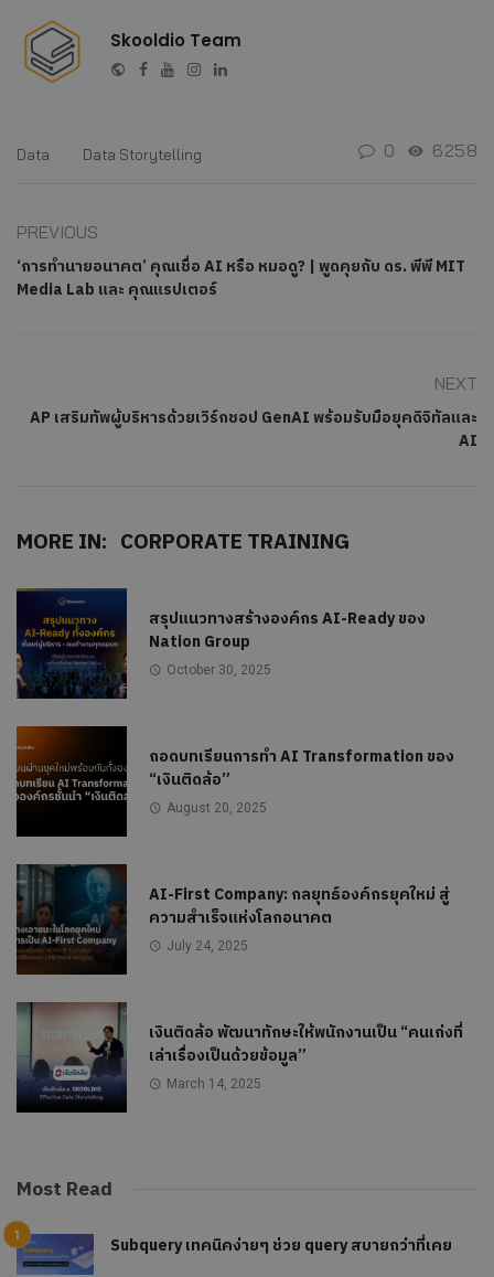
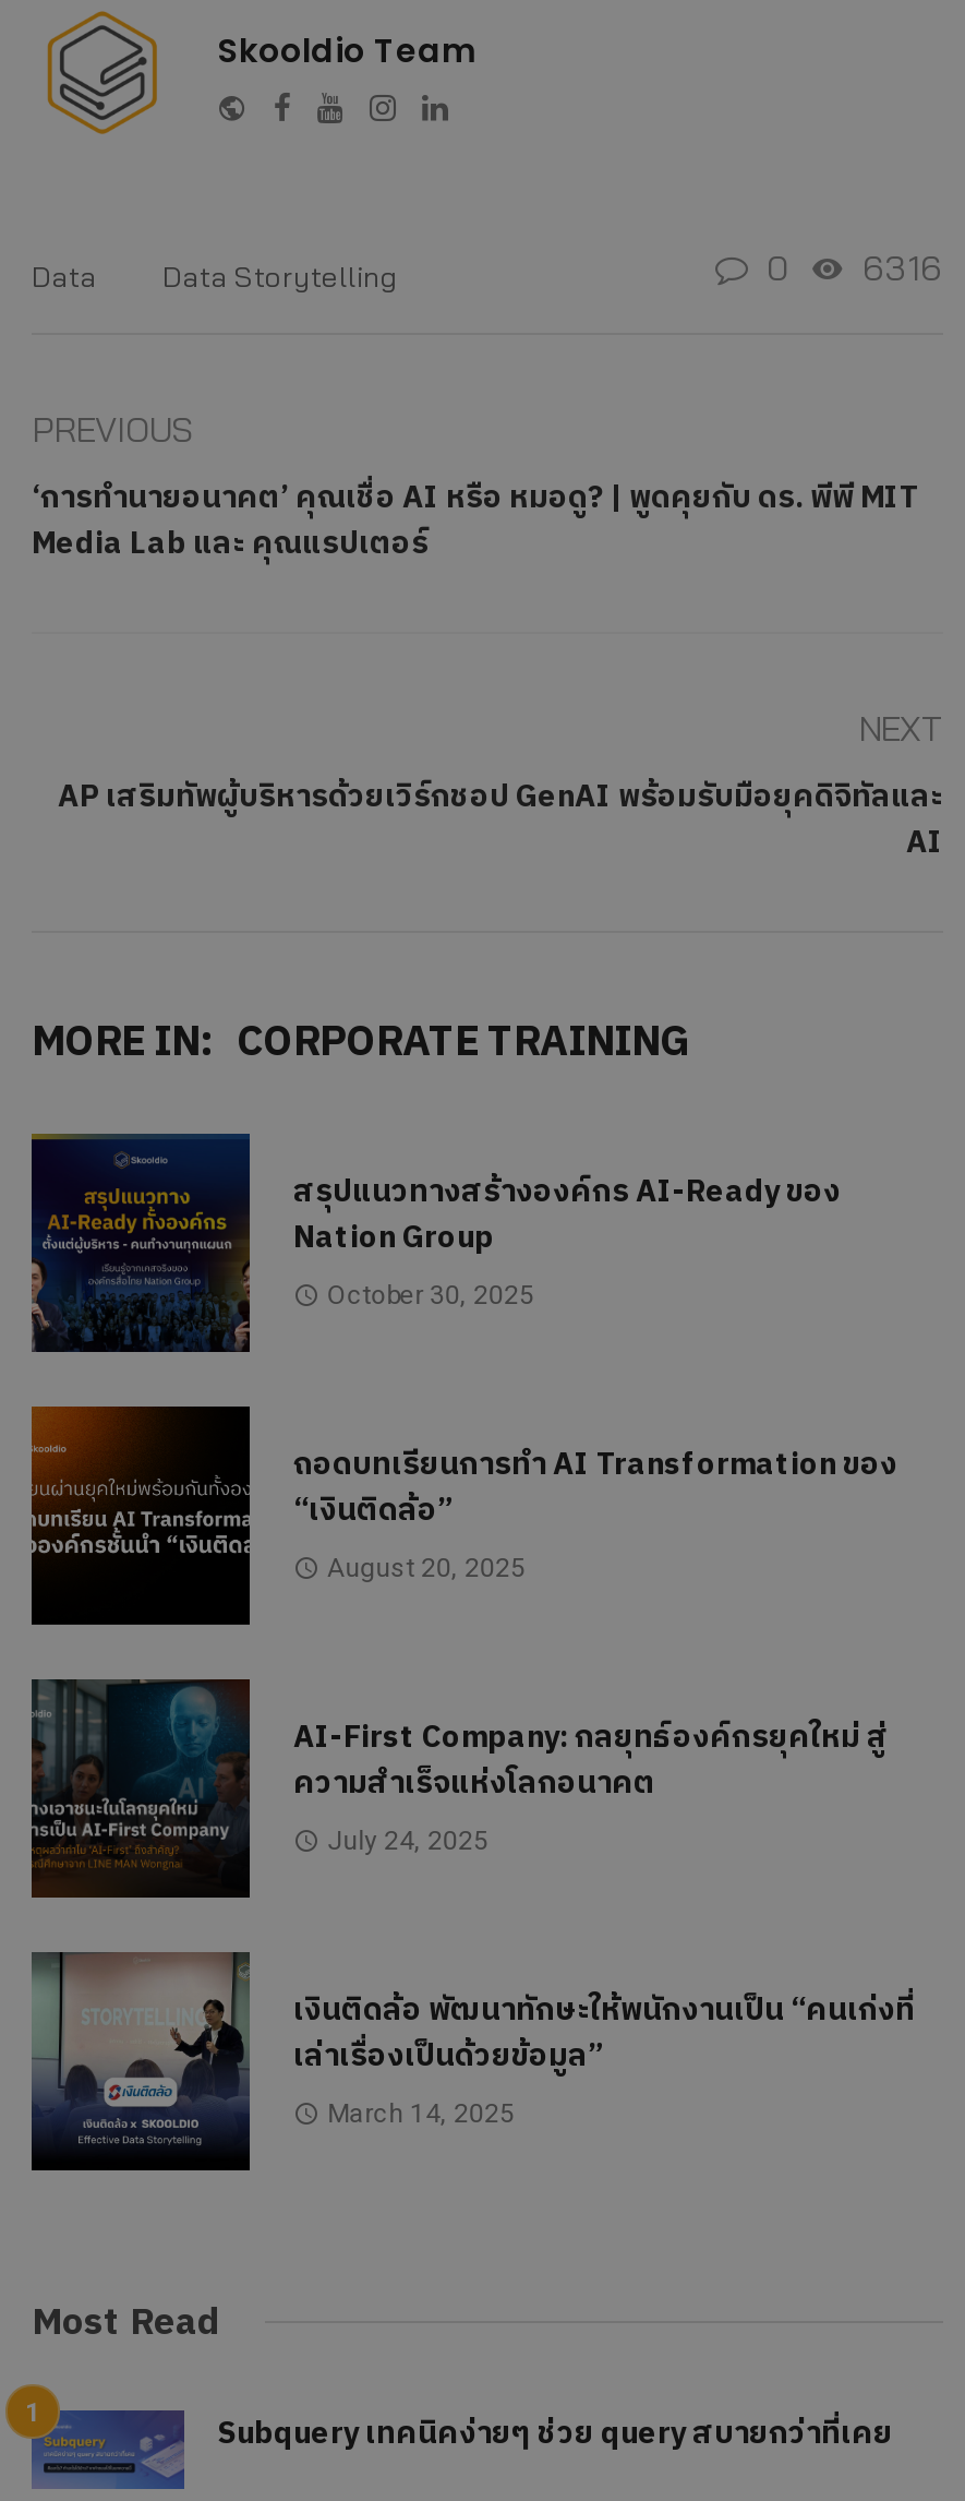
- 0 6258
+ 0 6316
